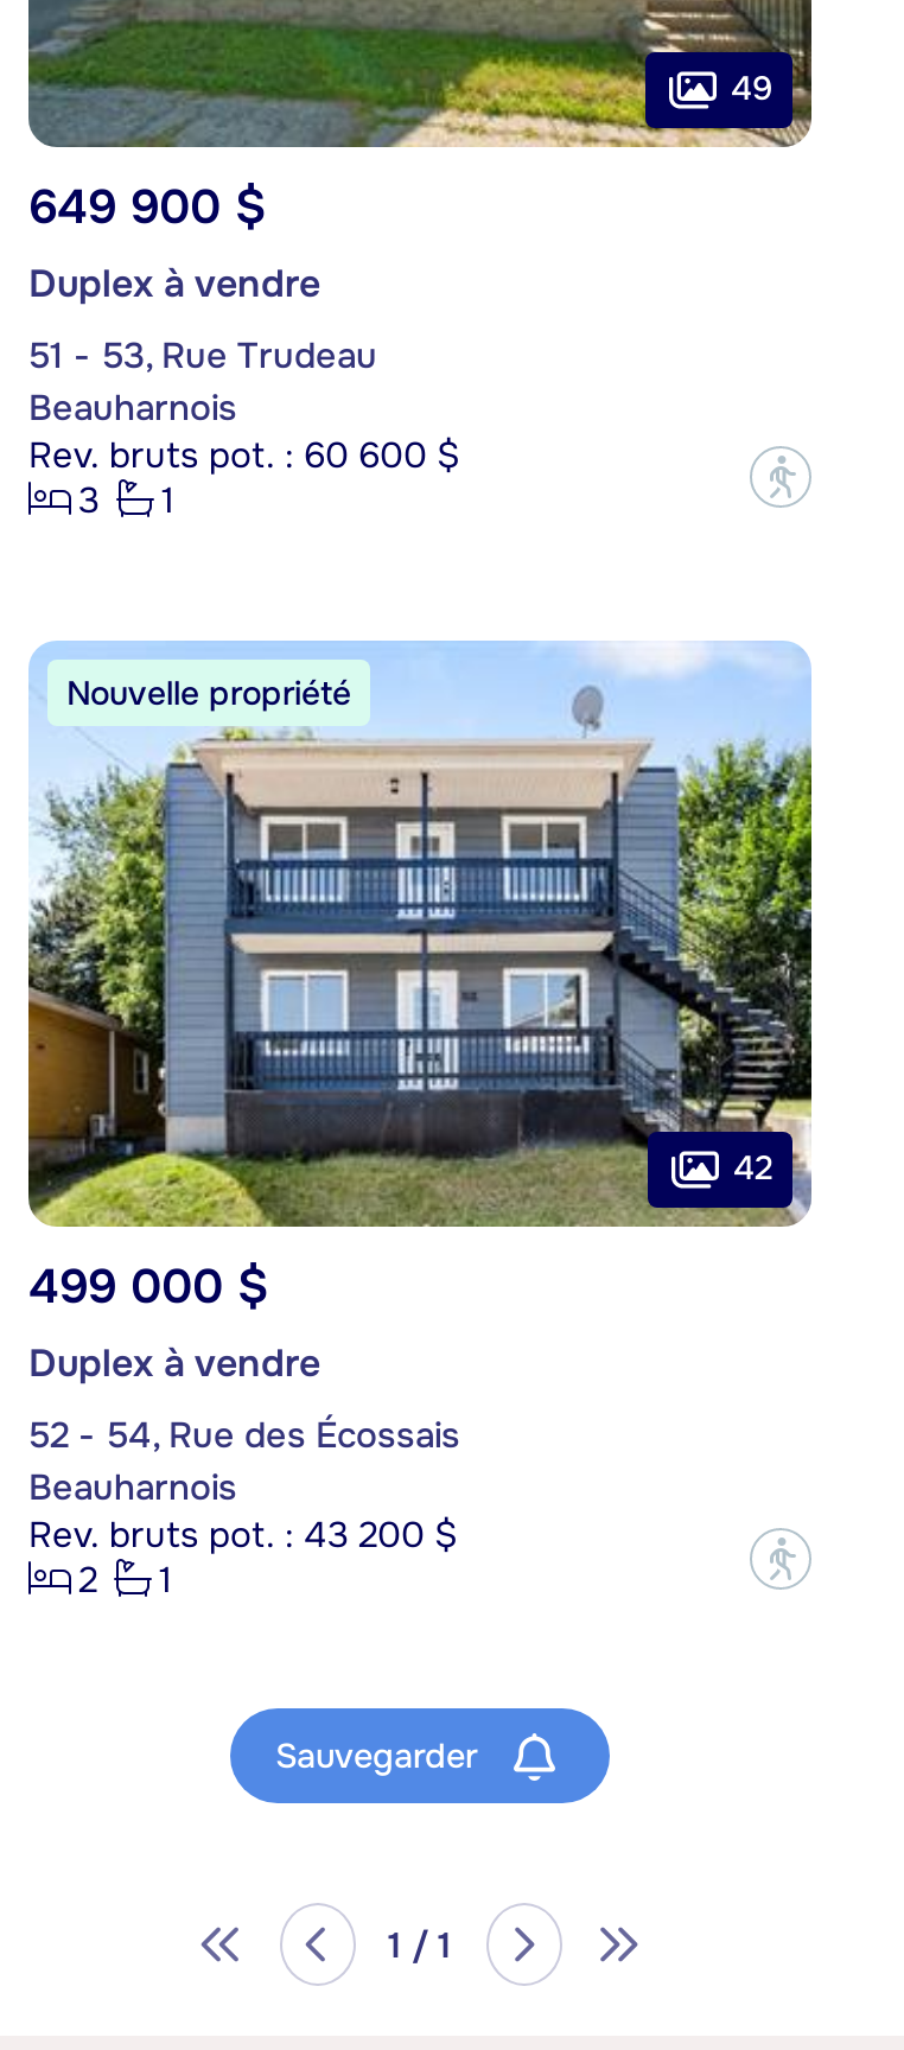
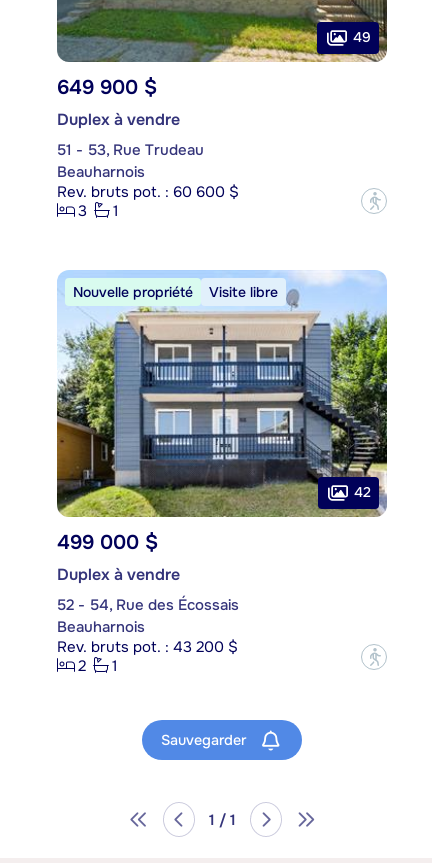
+ Visite libre
